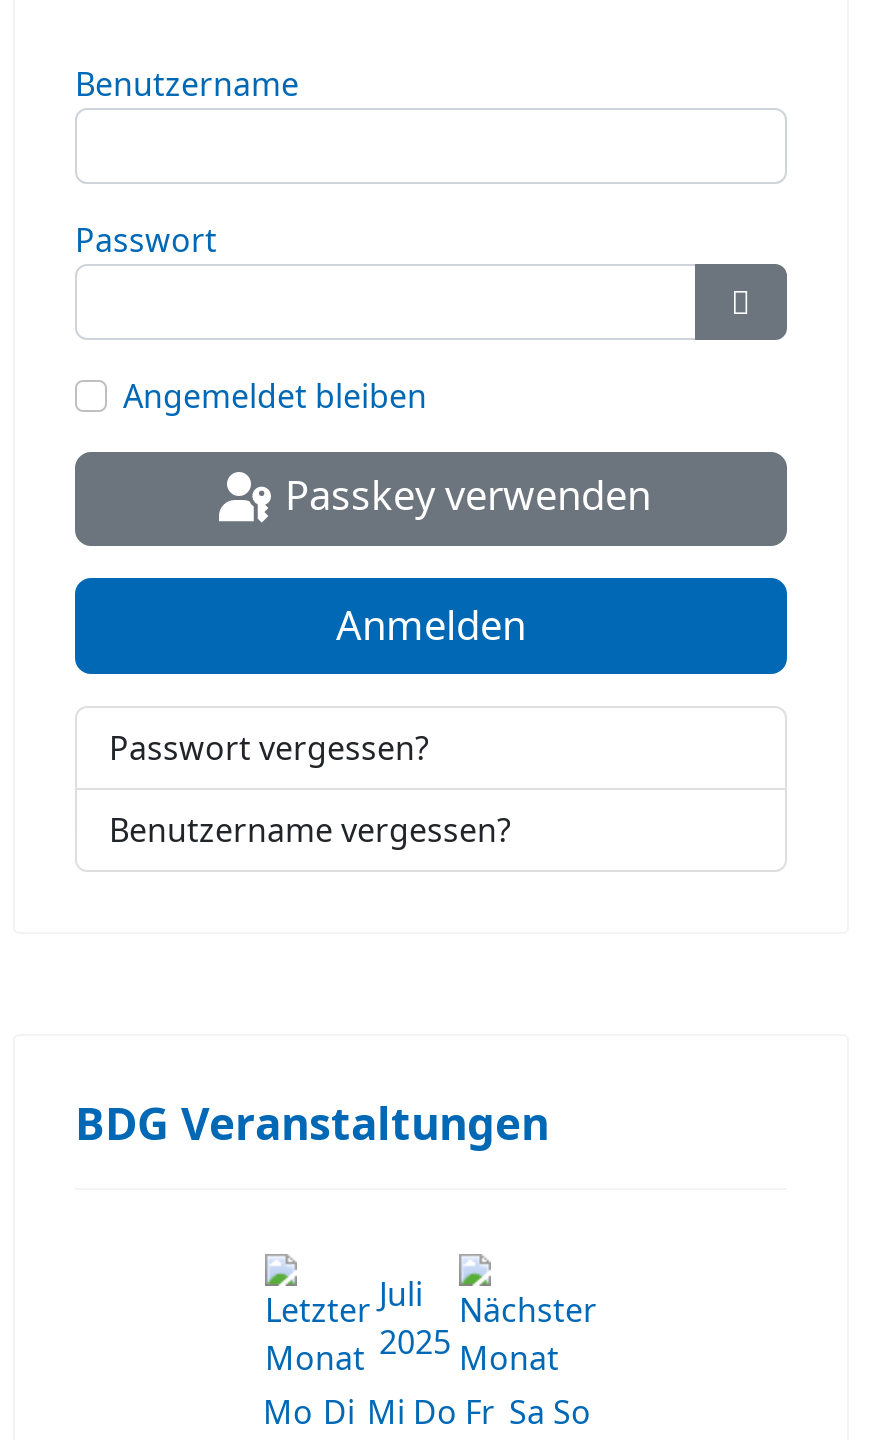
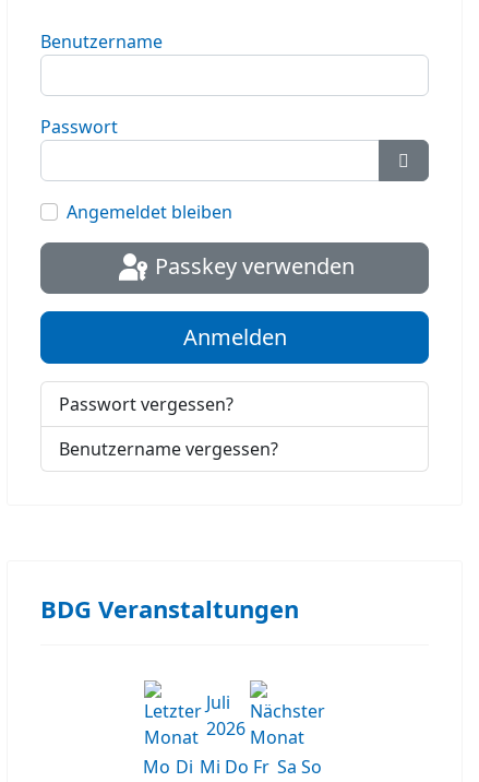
- 2025
+ 2026
